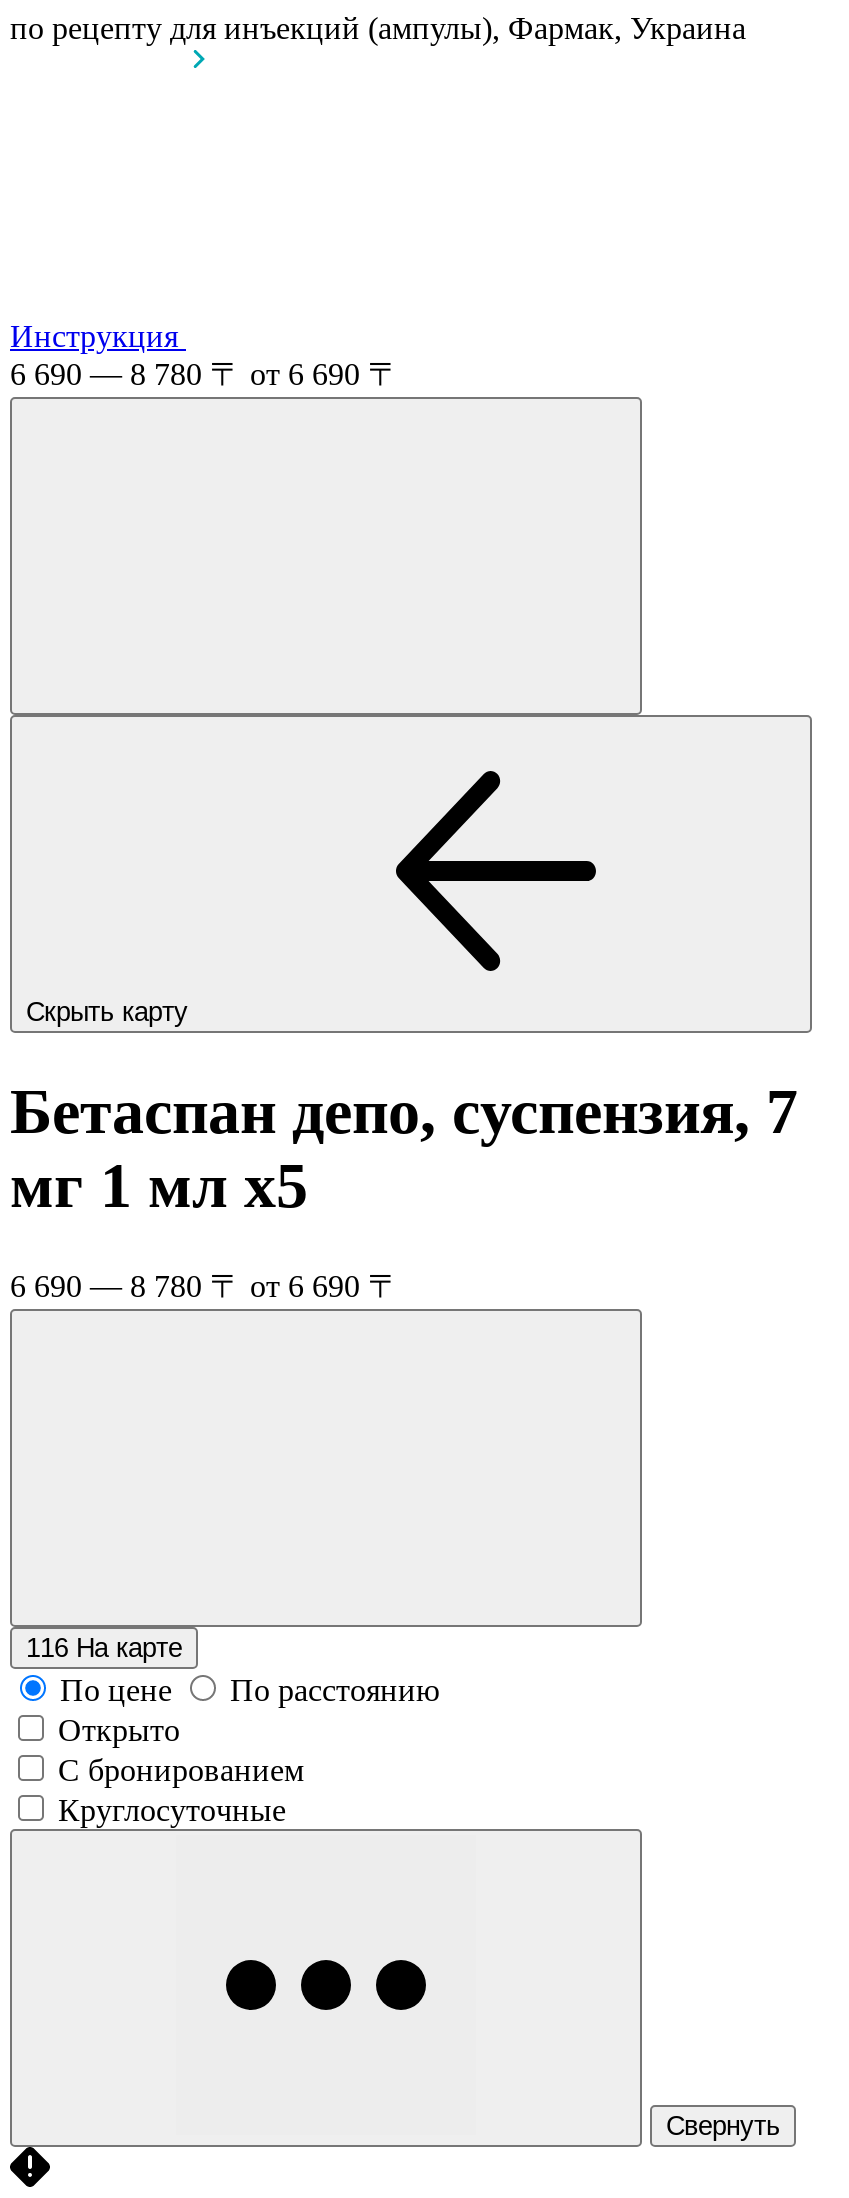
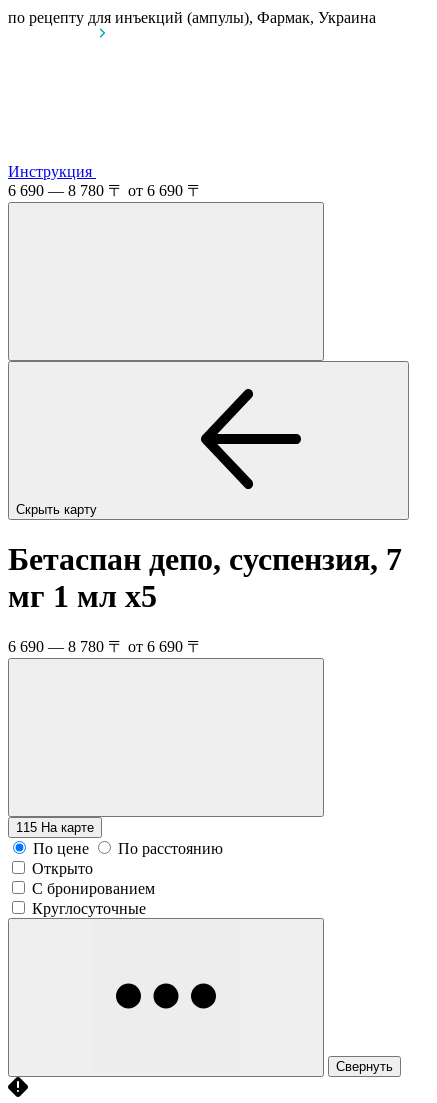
- 116 На карте
+ 115 На карте
